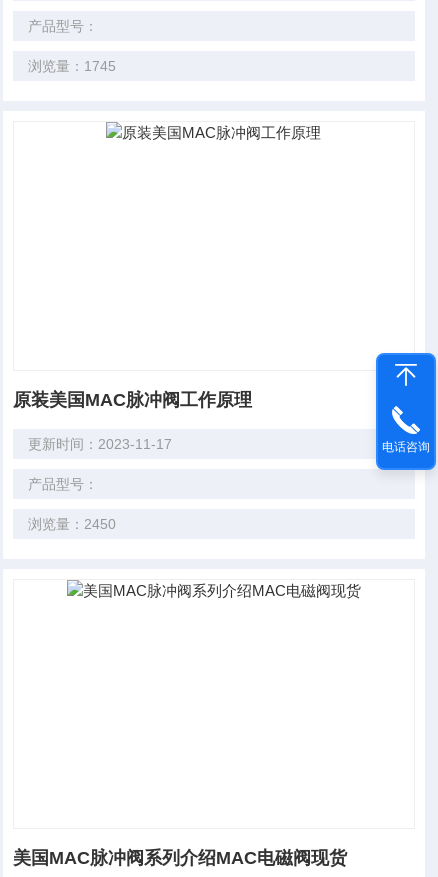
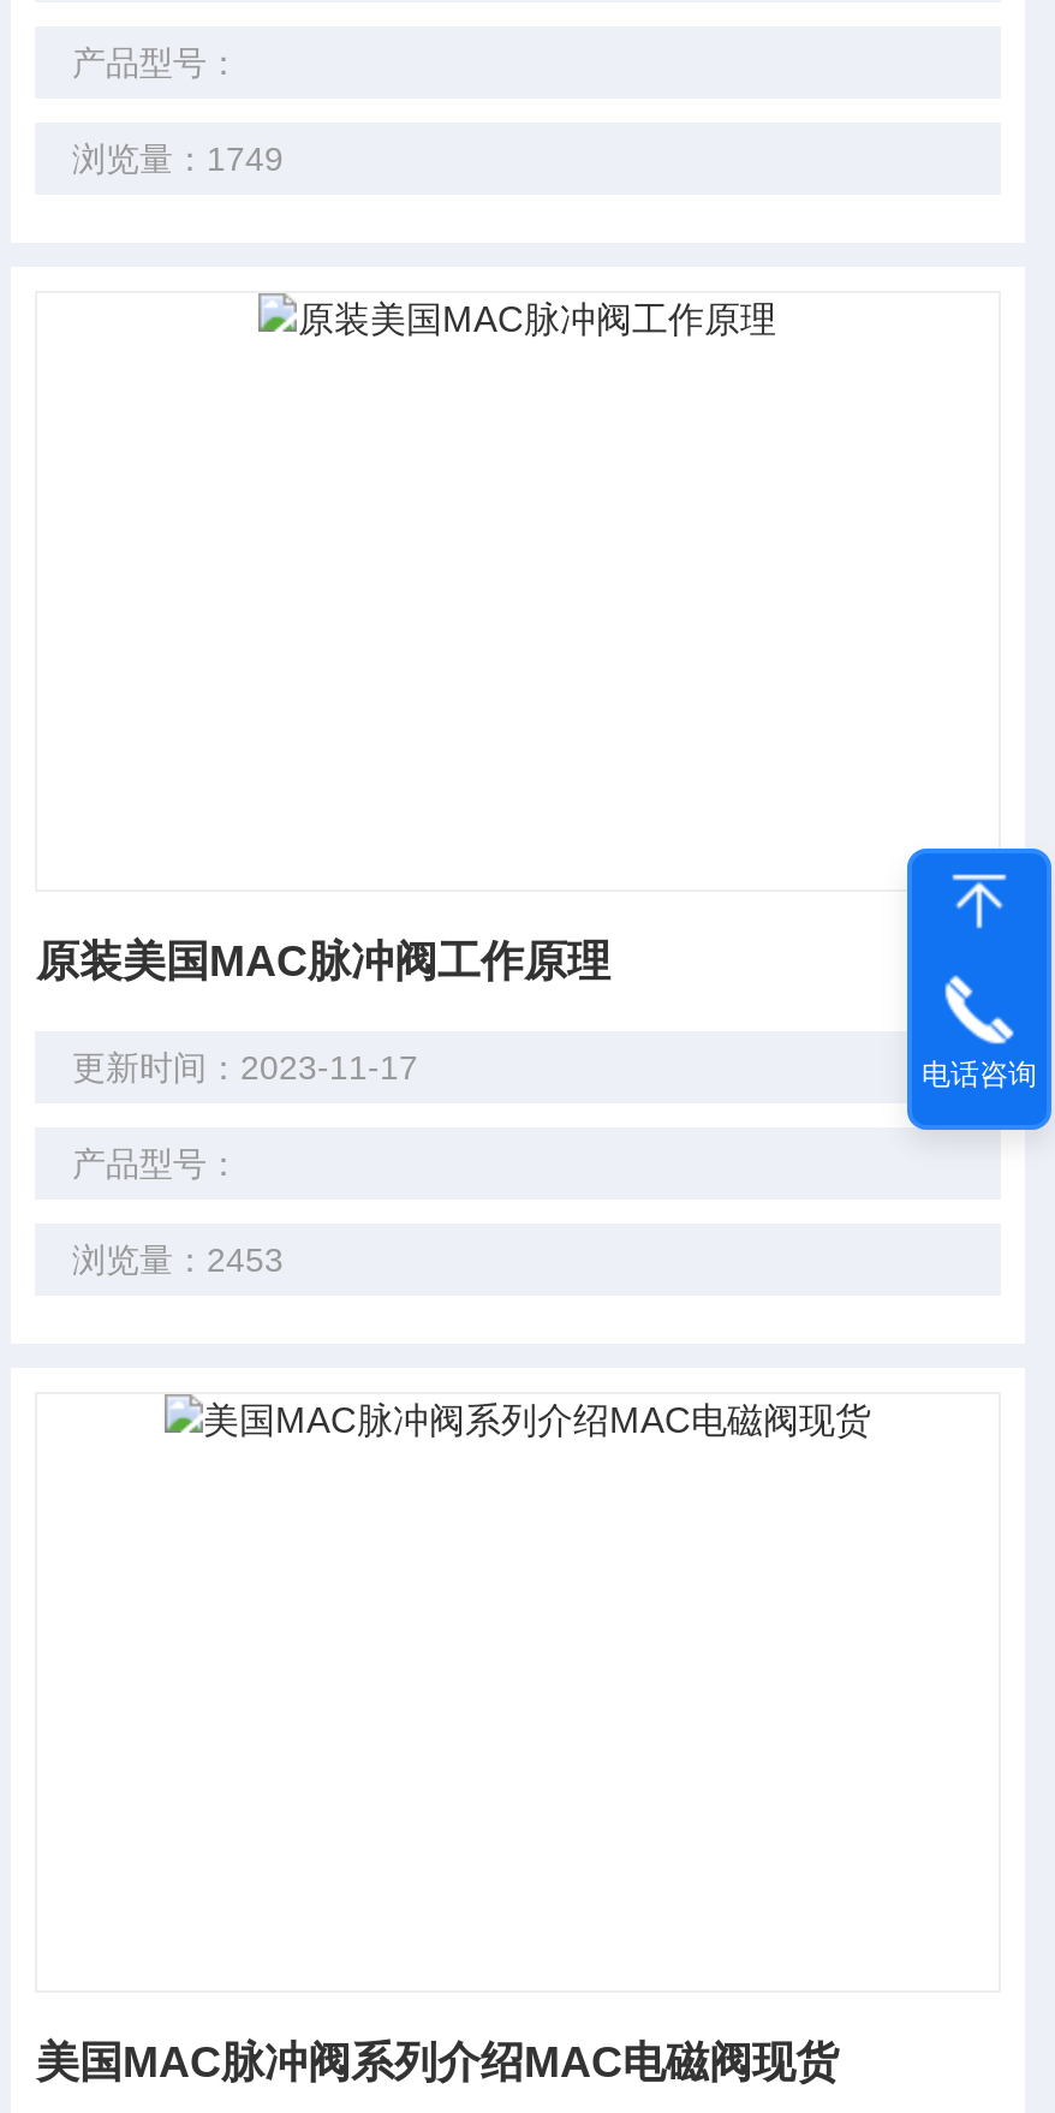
- 浏览量：1745
+ 浏览量：1749

- 浏览量：2450
+ 浏览量：2453
